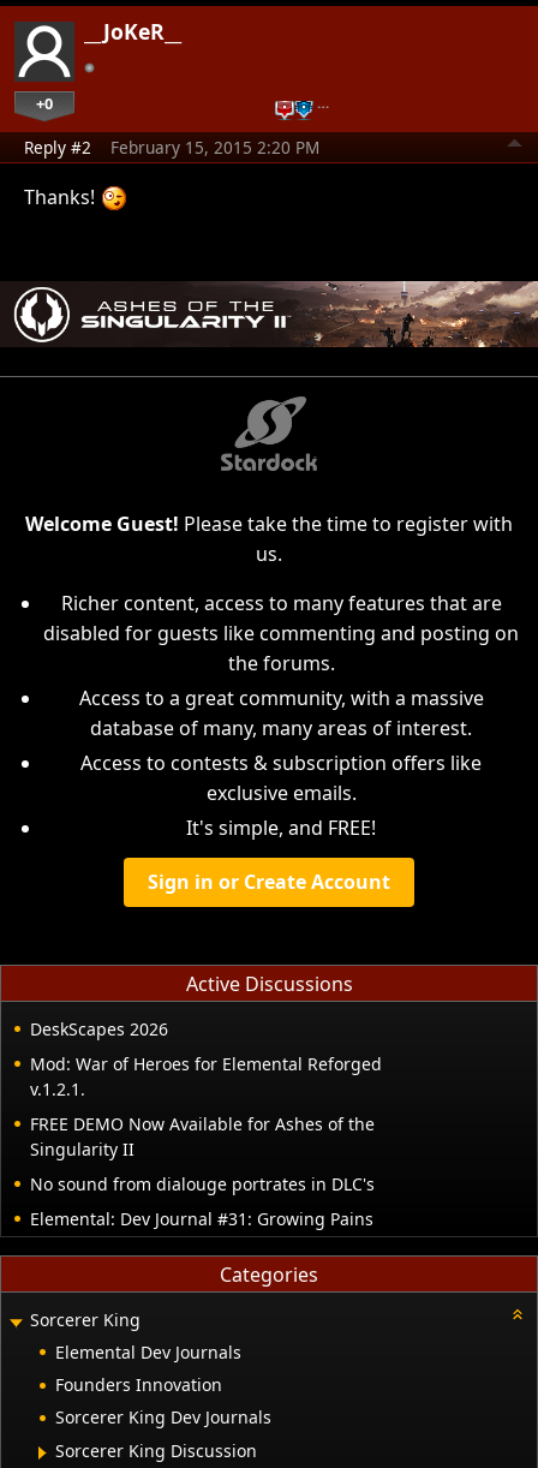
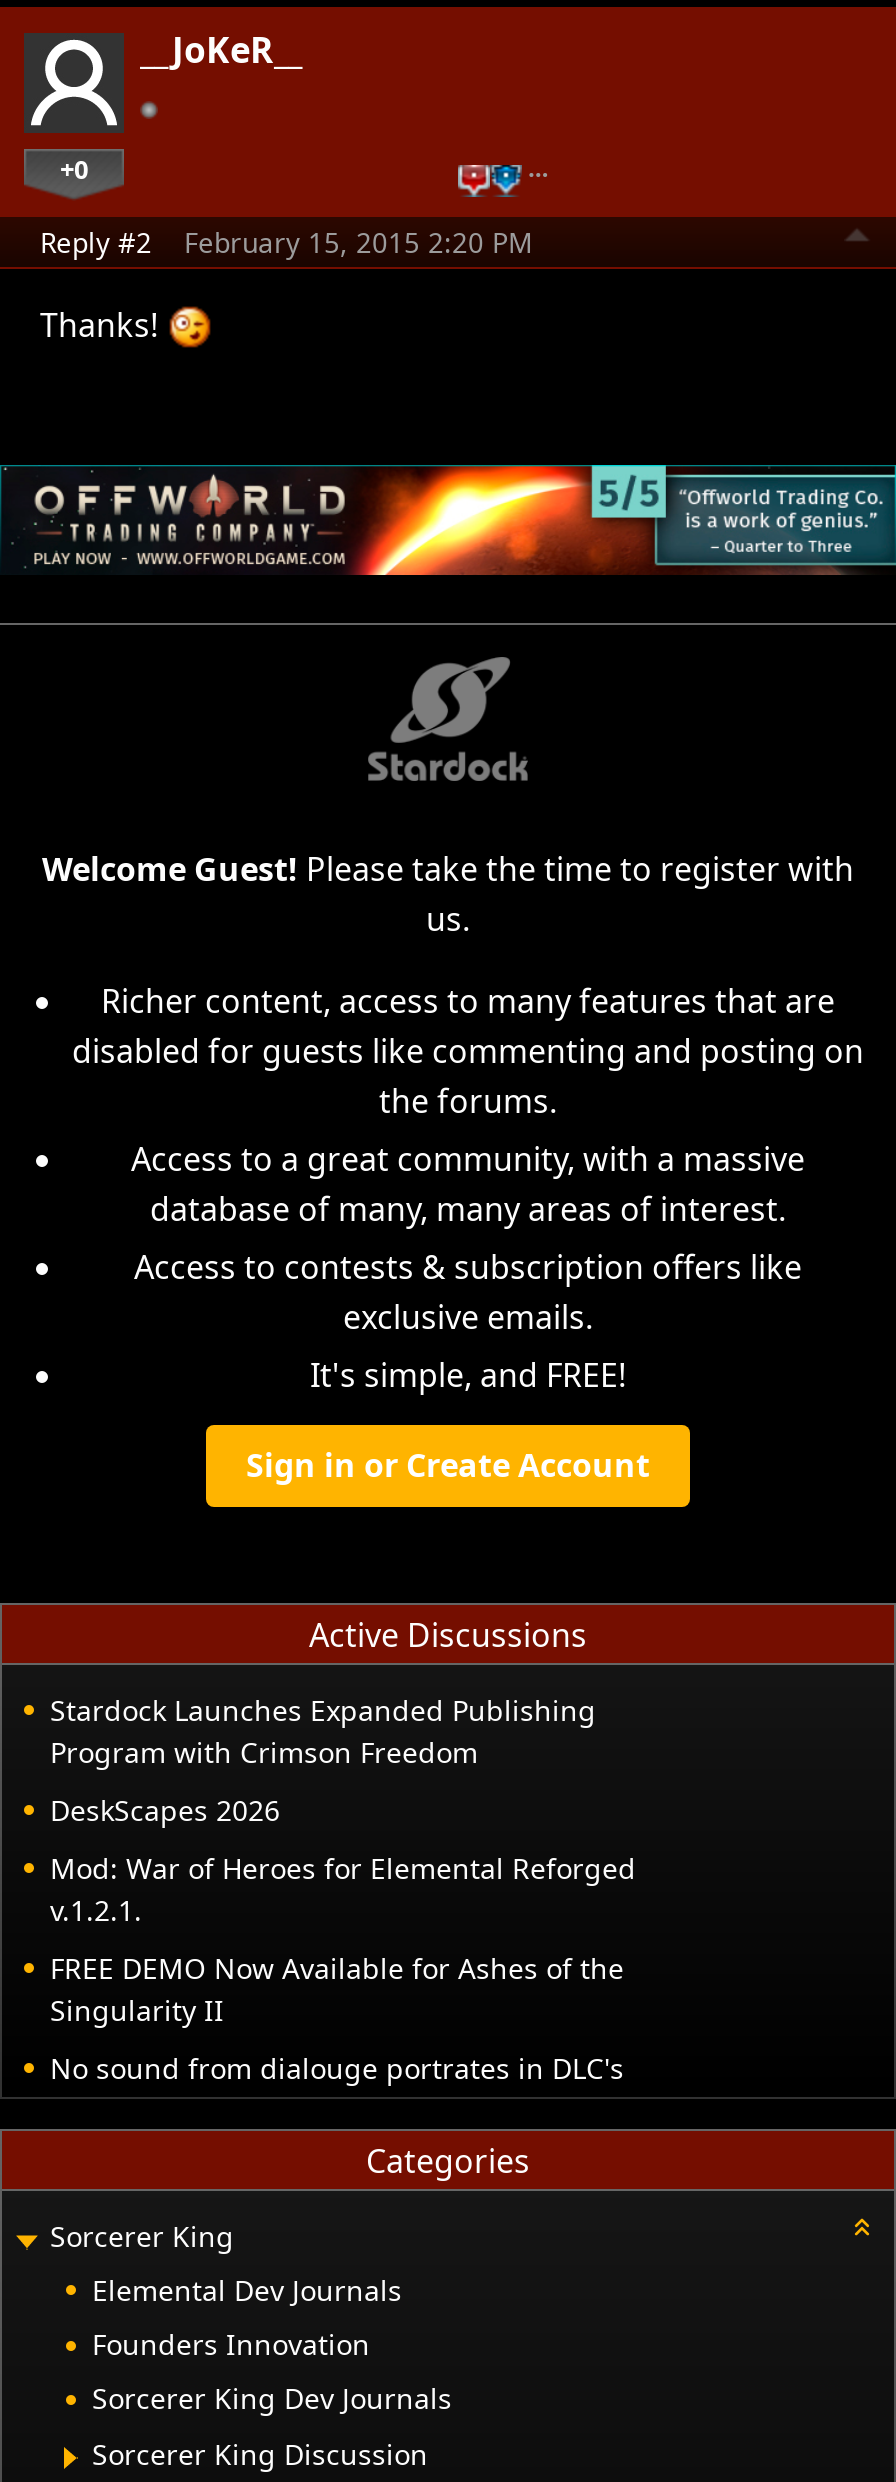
- [image]
+ [image]

+ Stardock Launches Expanded Publishing
+ Program with Crimson Freedom

moved down: DeskScapes 2026 | Mod: War of Heroes for Elemental Reforged | v.1.2.1. | FREE DEMO Now Available for Ashes of the | Singularity II | No sound from dialouge portrates in DLC's

- Elemental: Dev Journal #31: Growing Pains
